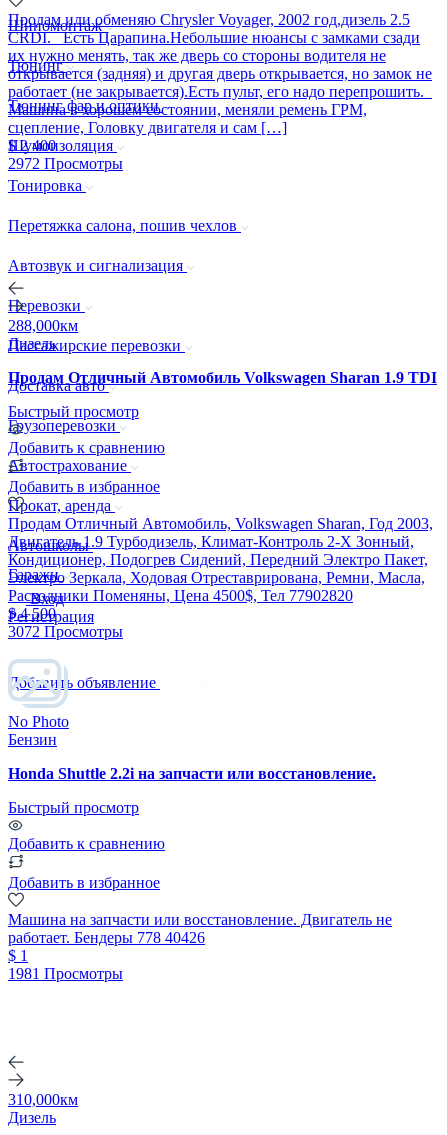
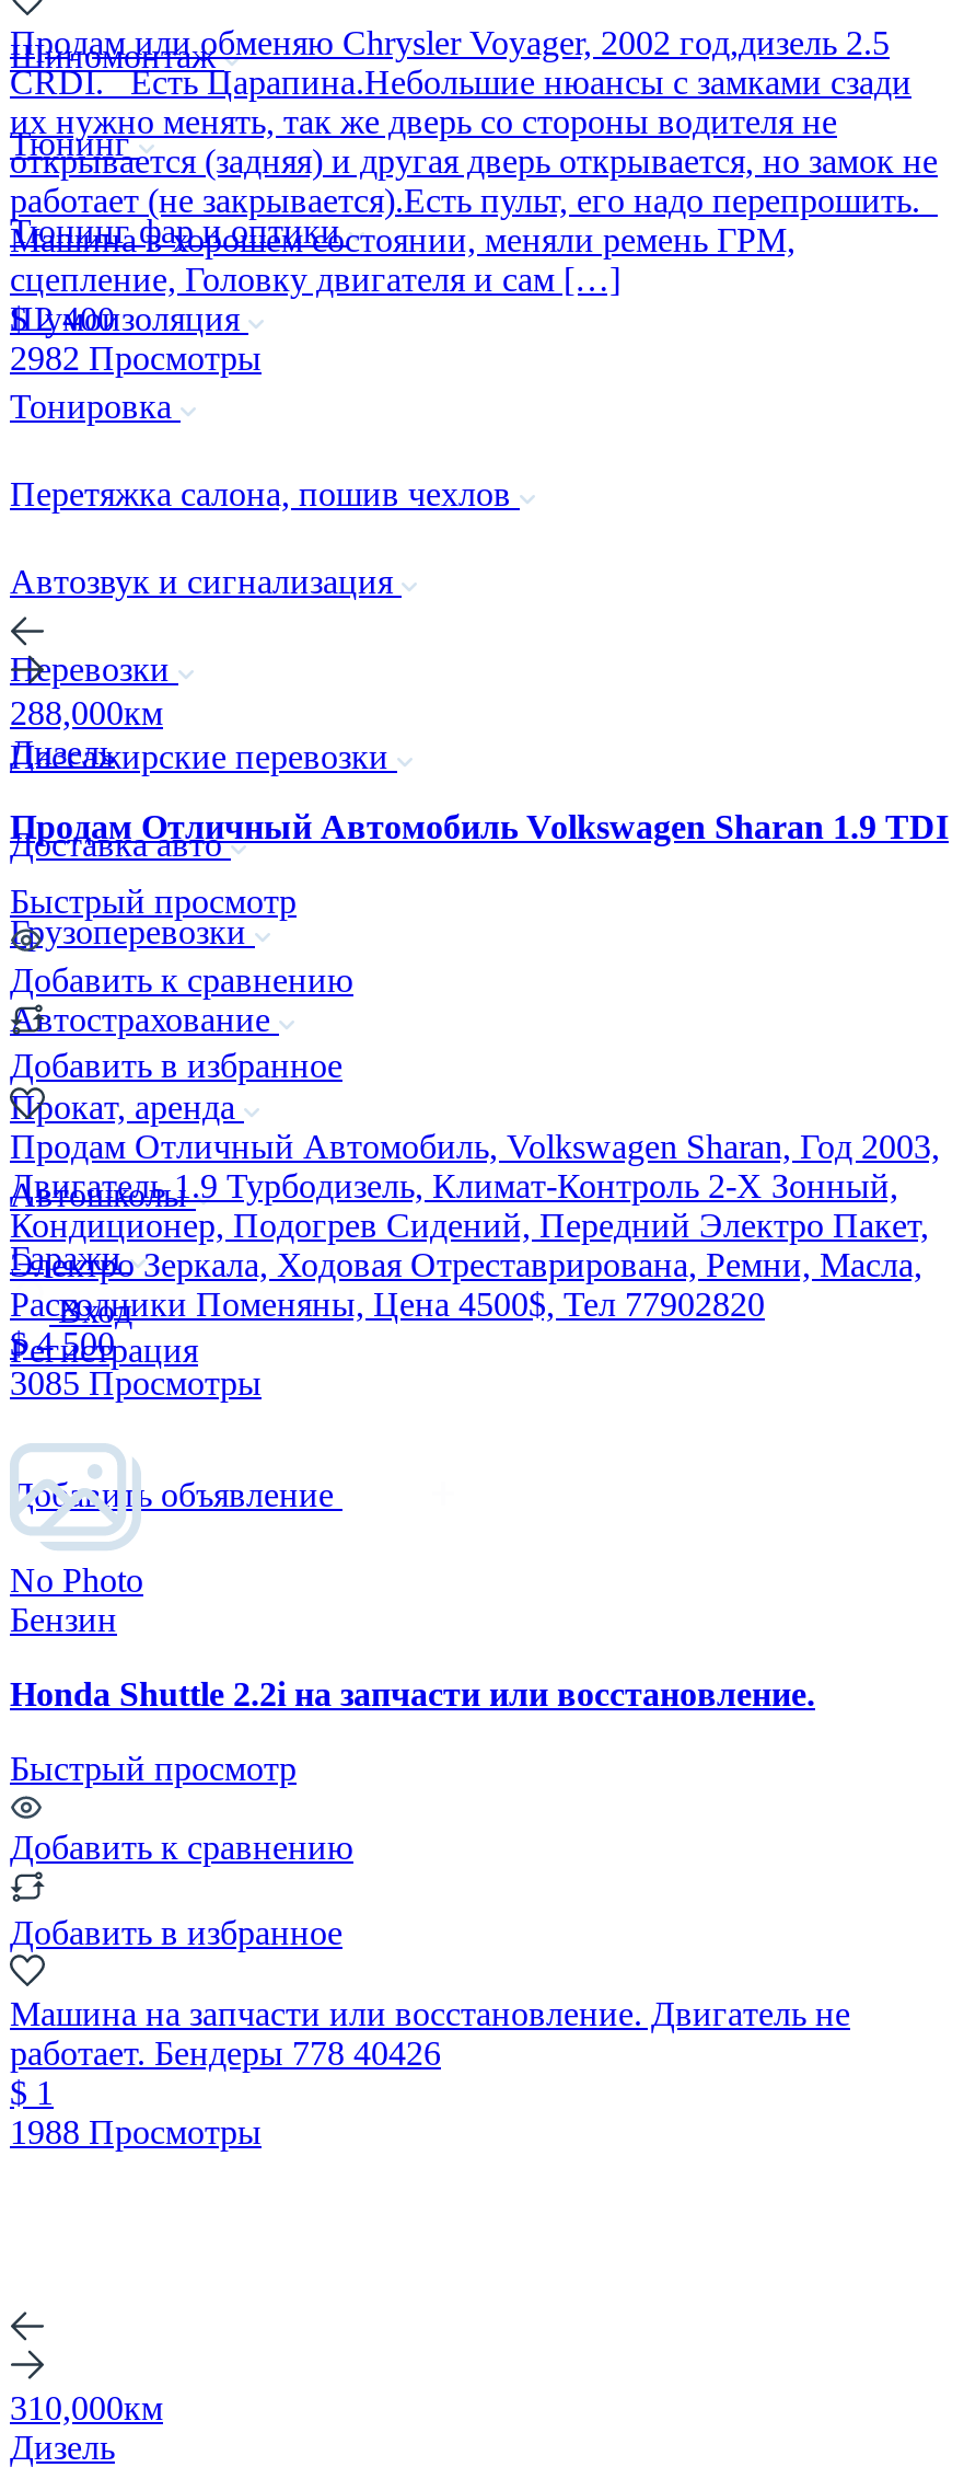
- 2972 Просмотры
+ 2982 Просмотры

- 3072 Просмотры
+ 3085 Просмотры

- 1981 Просмотры
+ 1988 Просмотры
